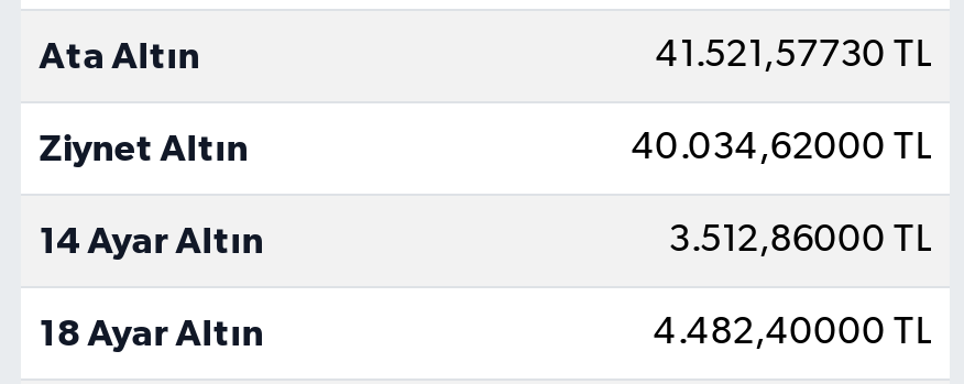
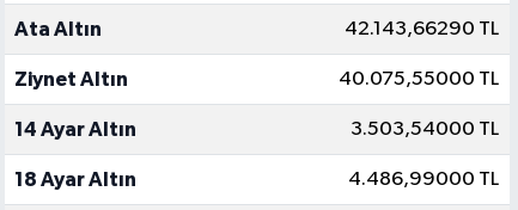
- 41.521,57730 TL
+ 42.143,66290 TL

- 40.034,62000 TL
+ 40.075,55000 TL

- 3.512,86000 TL
+ 3.503,54000 TL

- 4.482,40000 TL
+ 4.486,99000 TL
